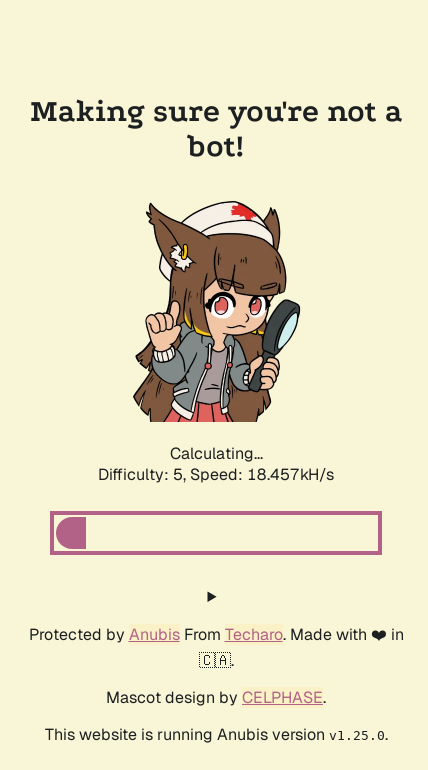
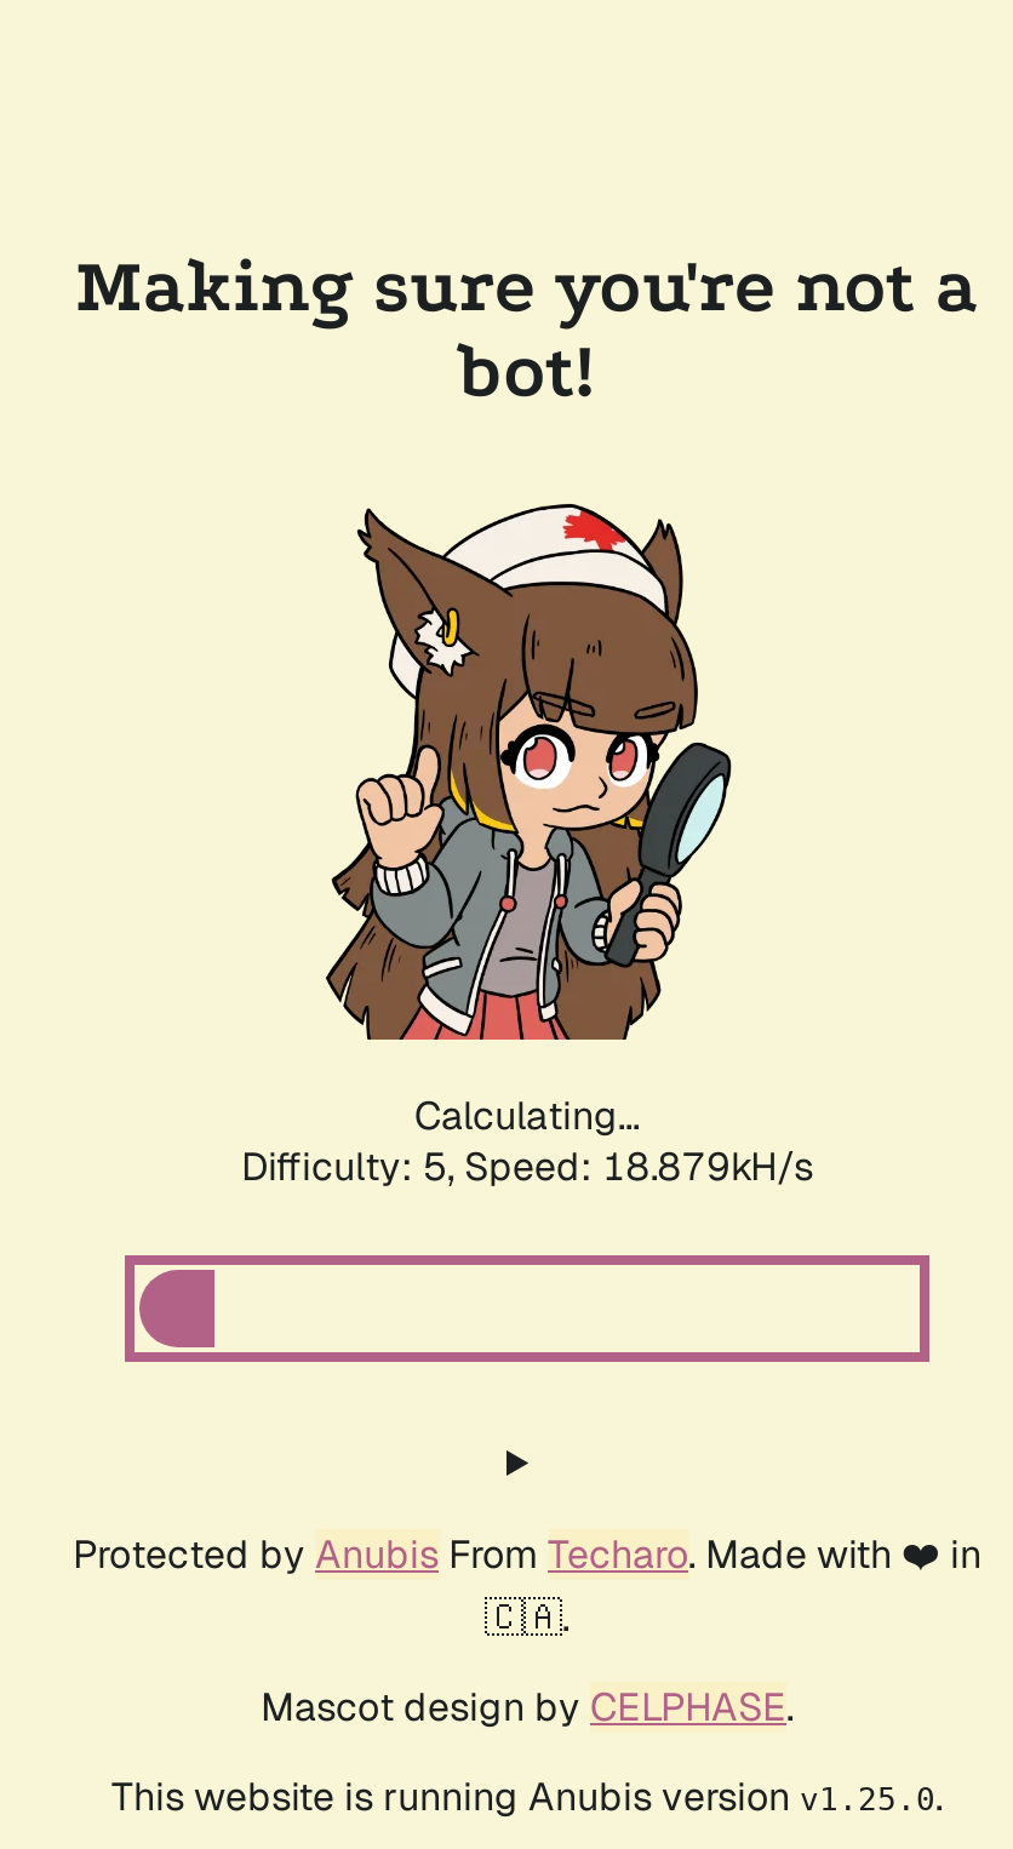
- Difficulty: 5, Speed: 18.457kH/s
+ Difficulty: 5, Speed: 18.879kH/s
